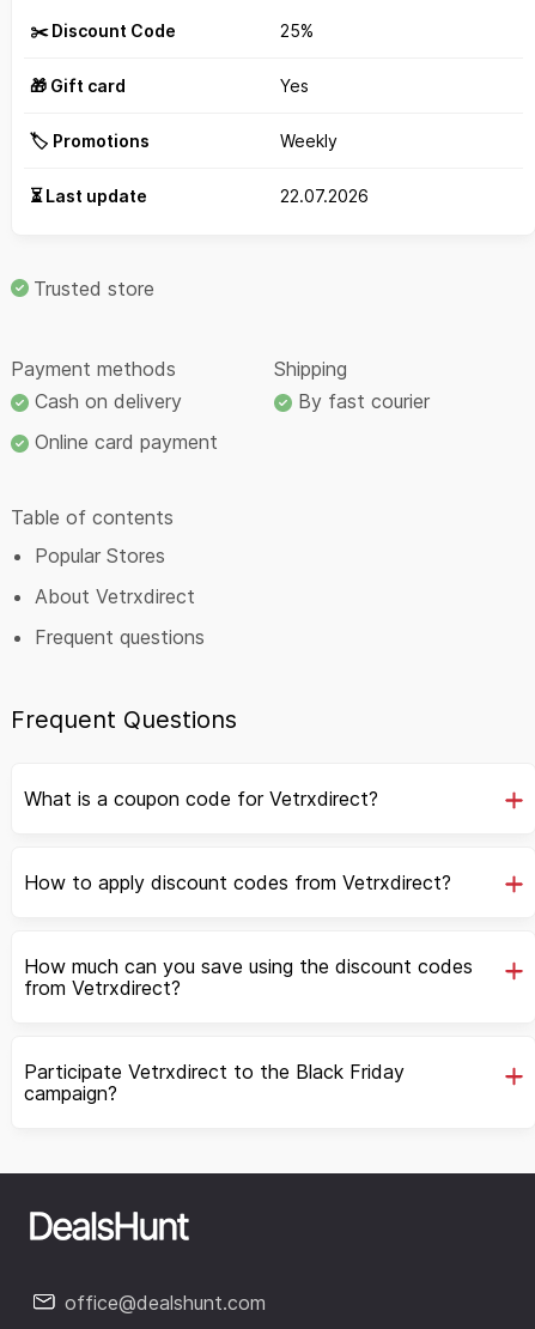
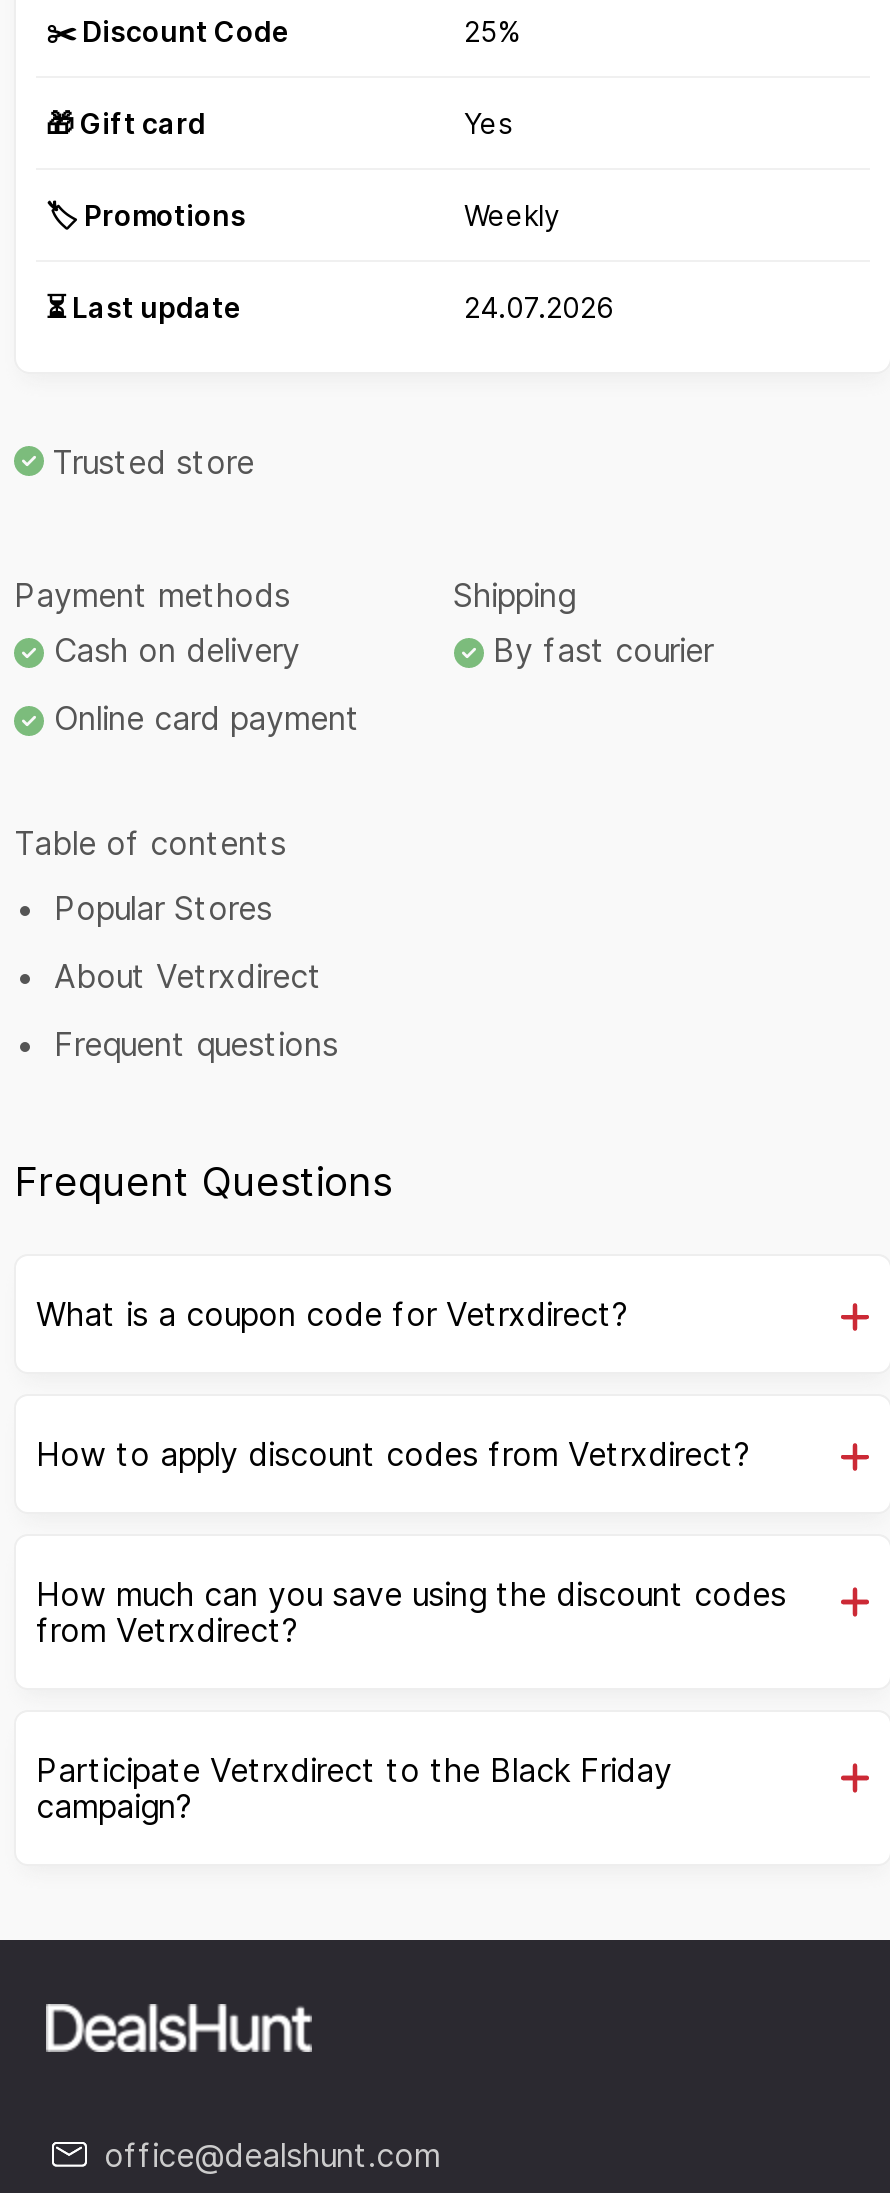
- 22.07.2026
+ 24.07.2026
